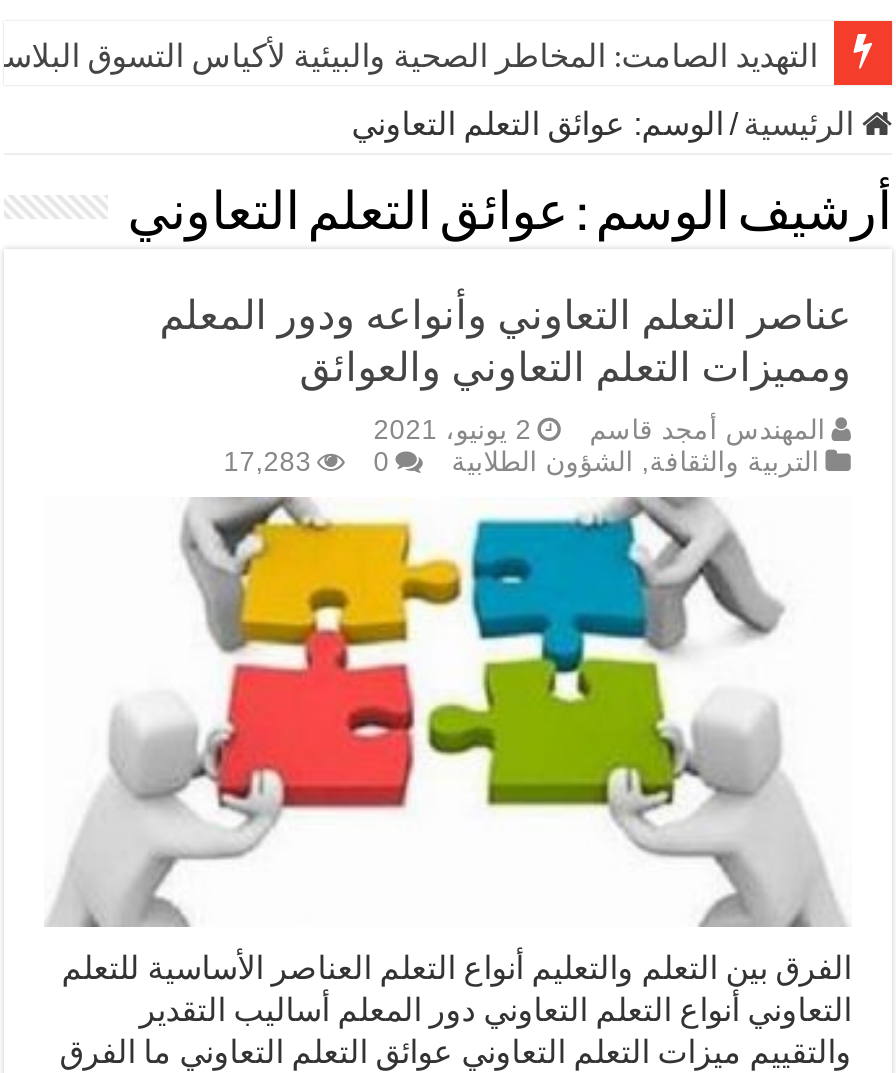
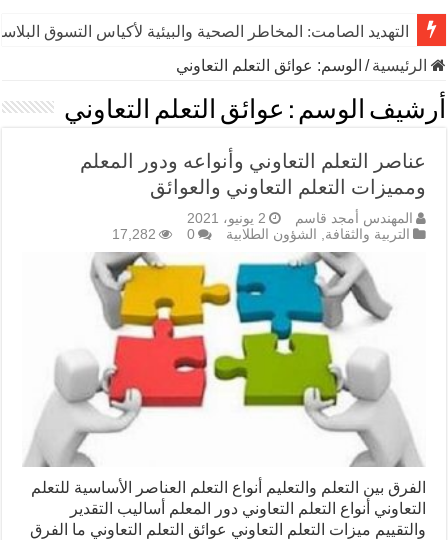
- 17,283
+ 17,282
